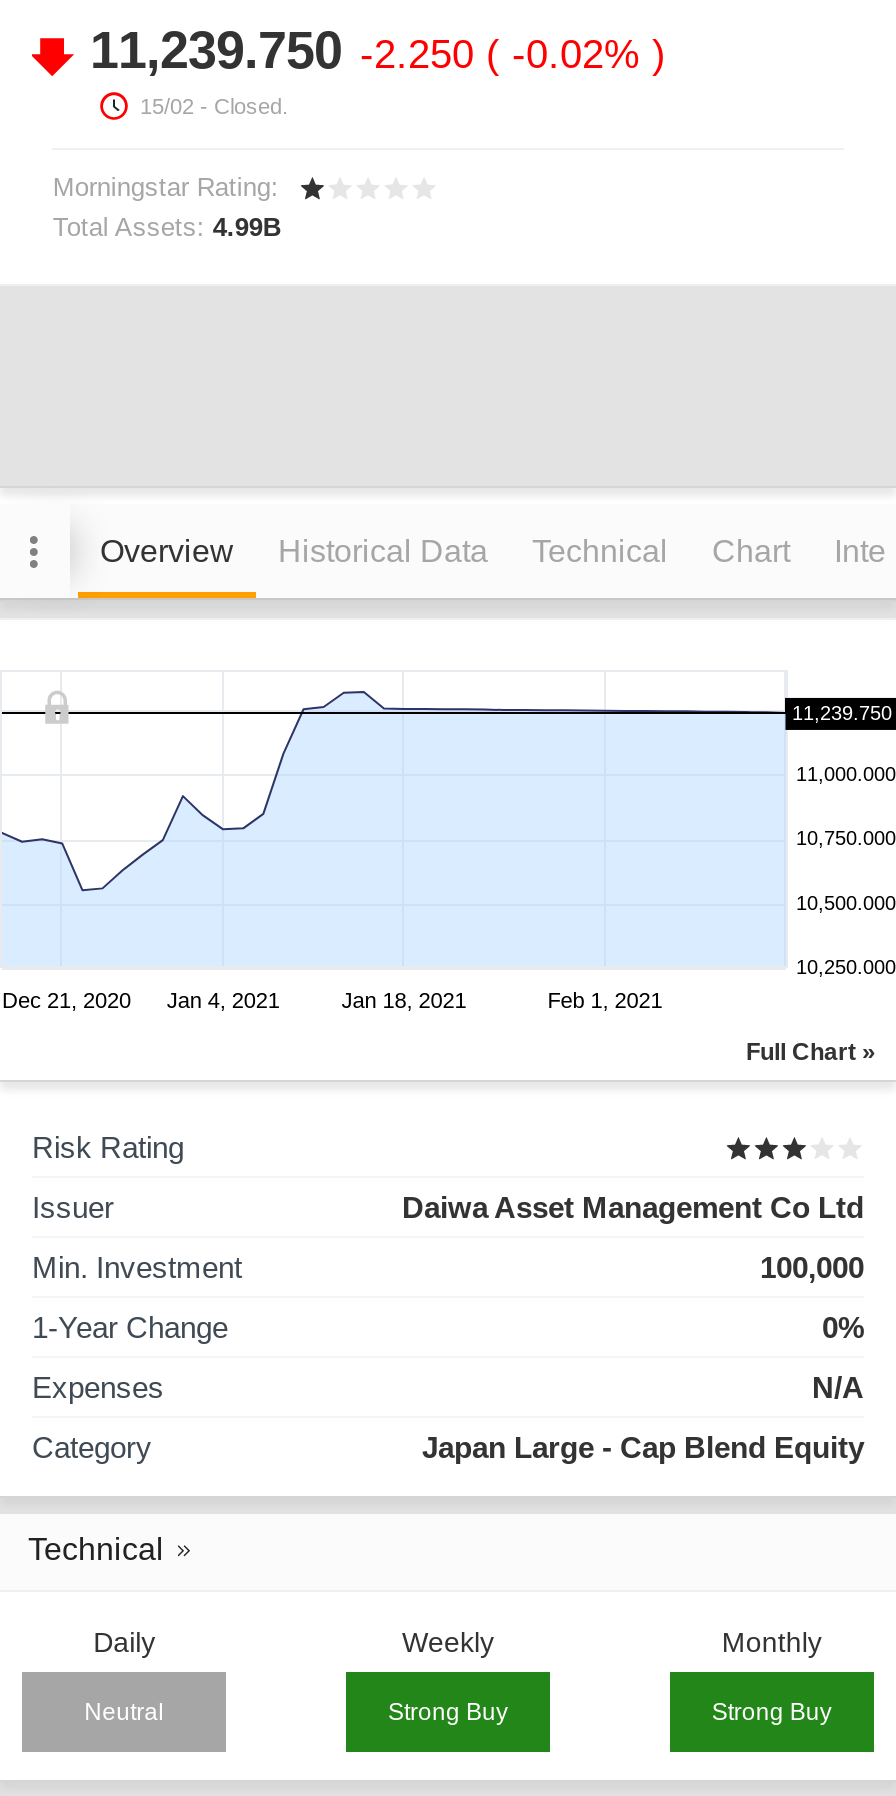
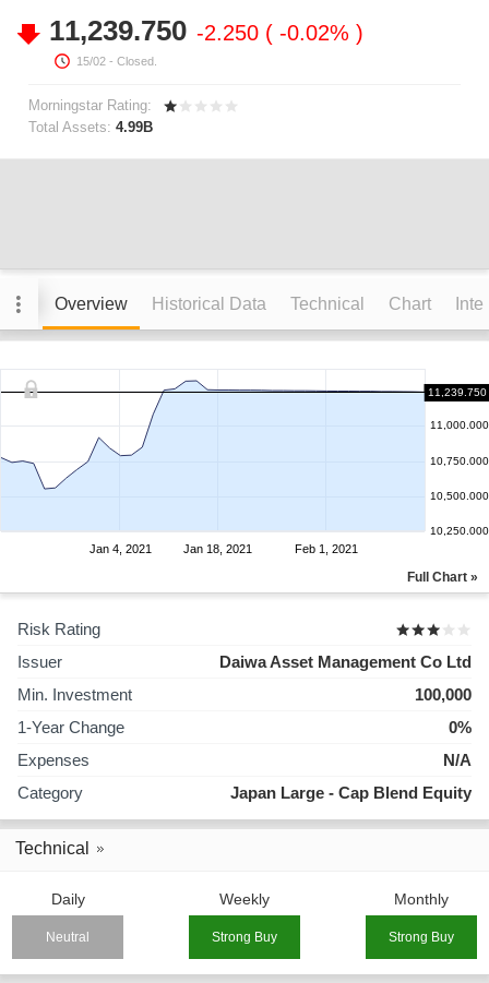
- Dec 21, 2020
